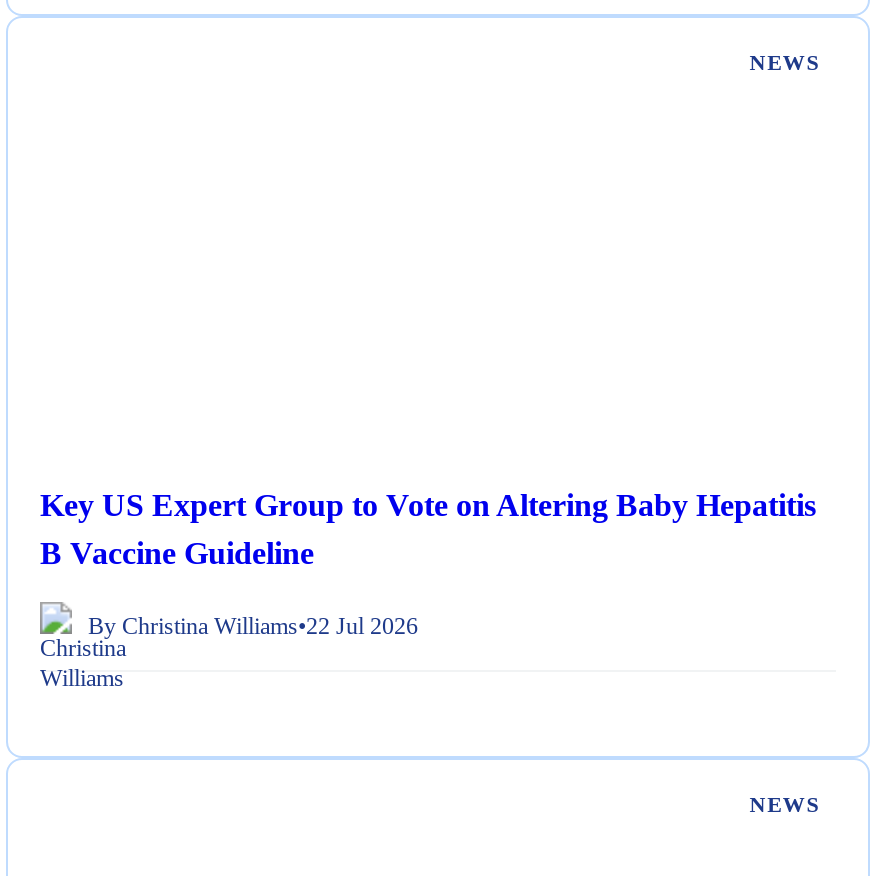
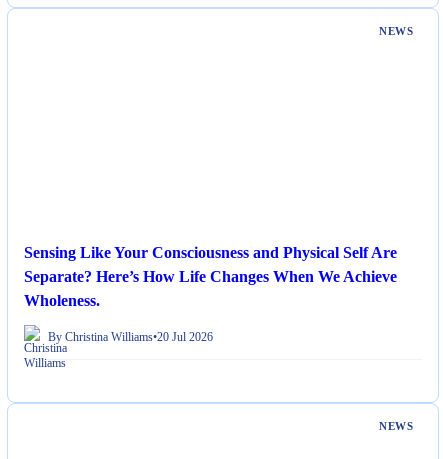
- Key US Expert Group to Vote on Altering Baby Hepatitis
- B Vaccine Guideline
+ Sensing Like Your Consciousness and Physical Self Are
+ Separate? Here’s How Life Changes When We Achieve
+ Wholeness.

- By Christina Williams•22 Jul 2026
+ By Christina Williams•20 Jul 2026
